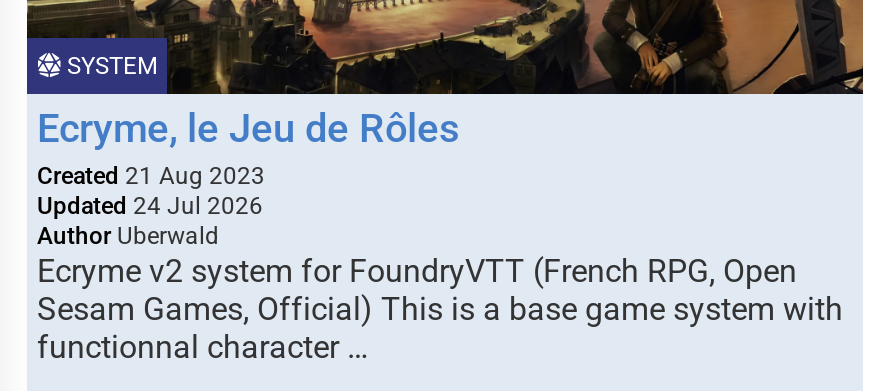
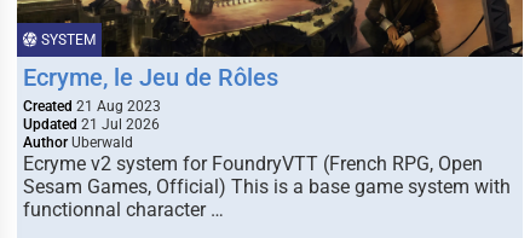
- Updated 24 Jul 2026
+ Updated 21 Jul 2026
